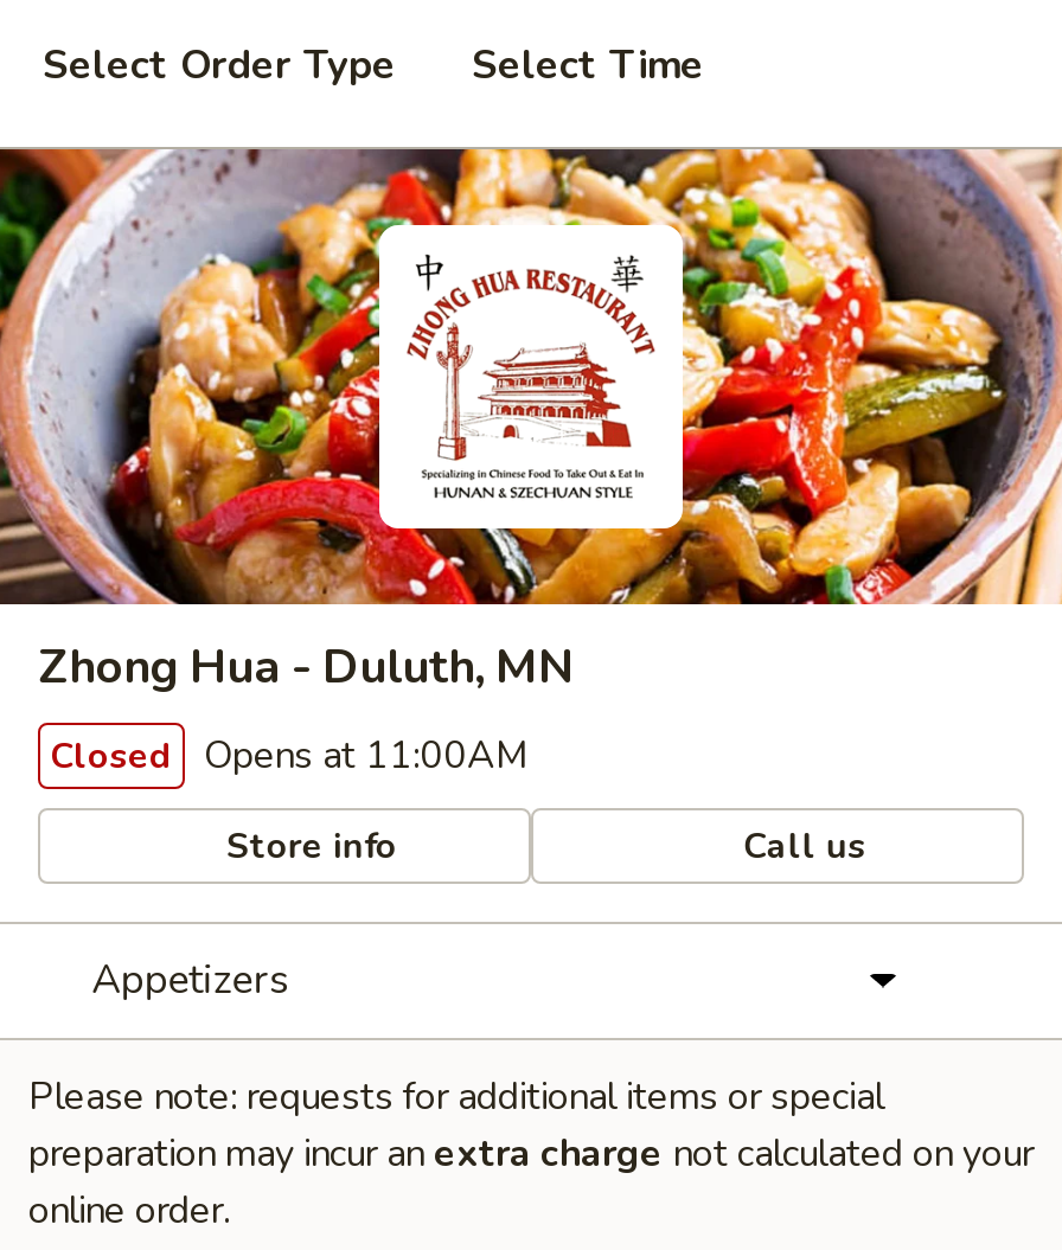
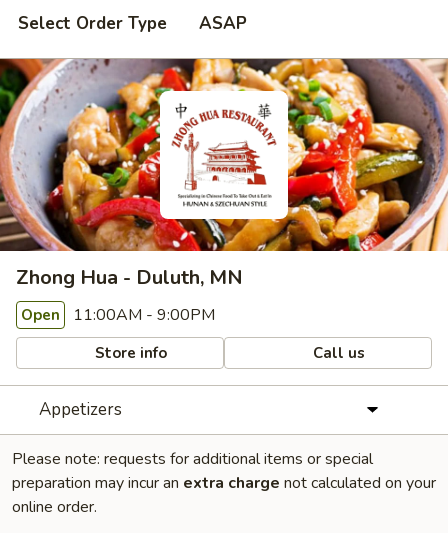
- Select Time
+ ASAP

- Closed Opens at 11:00AM
+ Open 11:00AM - 9:00PM
